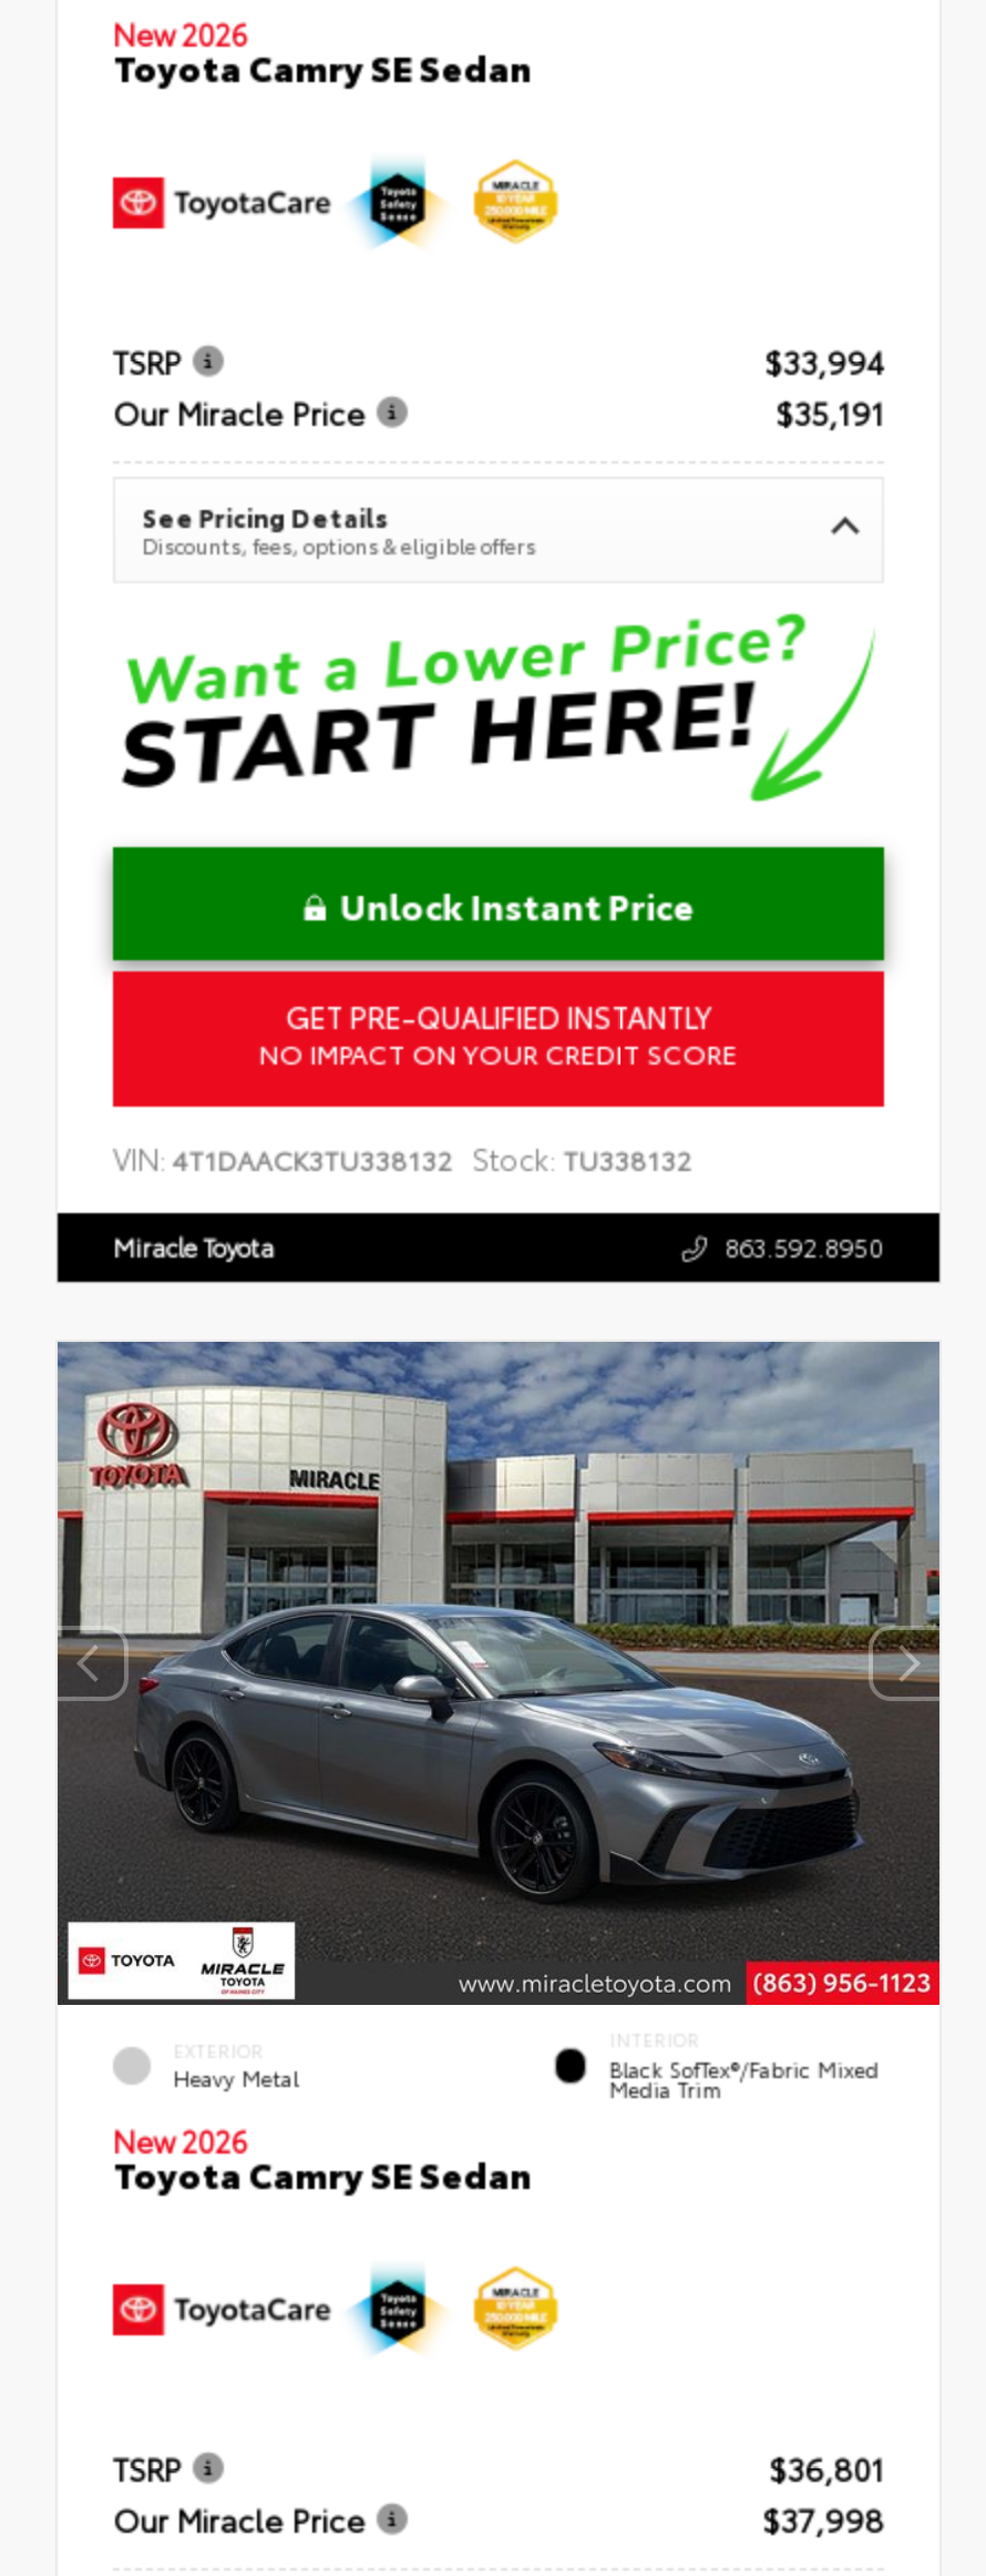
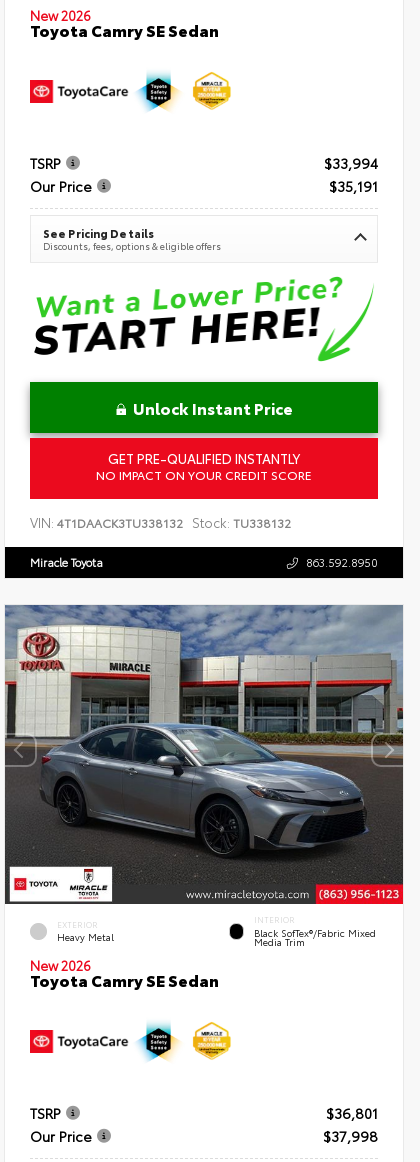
- Our Miracle Price
+ Our Price

- Our Miracle Price
+ Our Price
